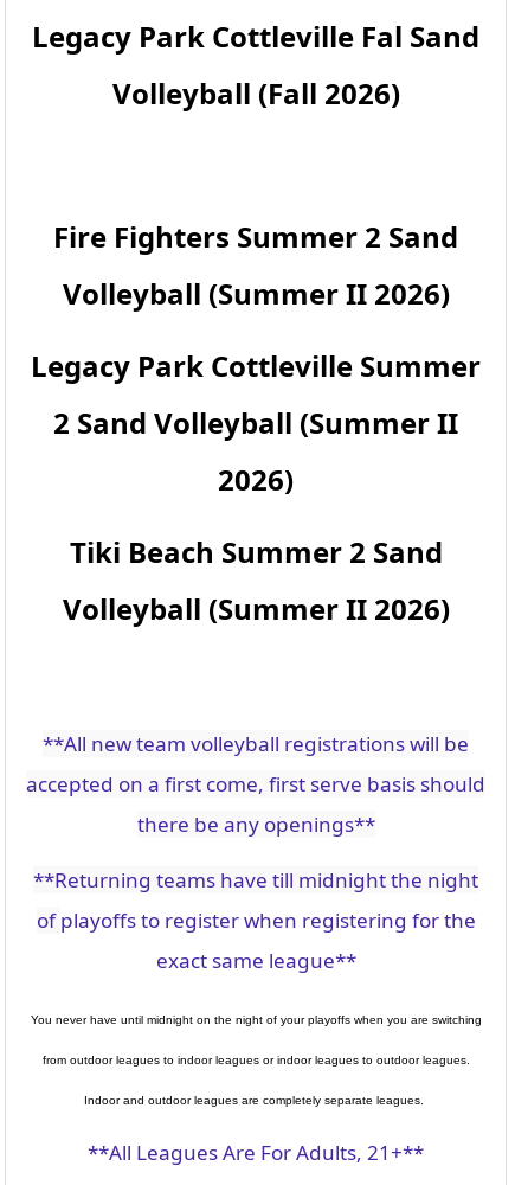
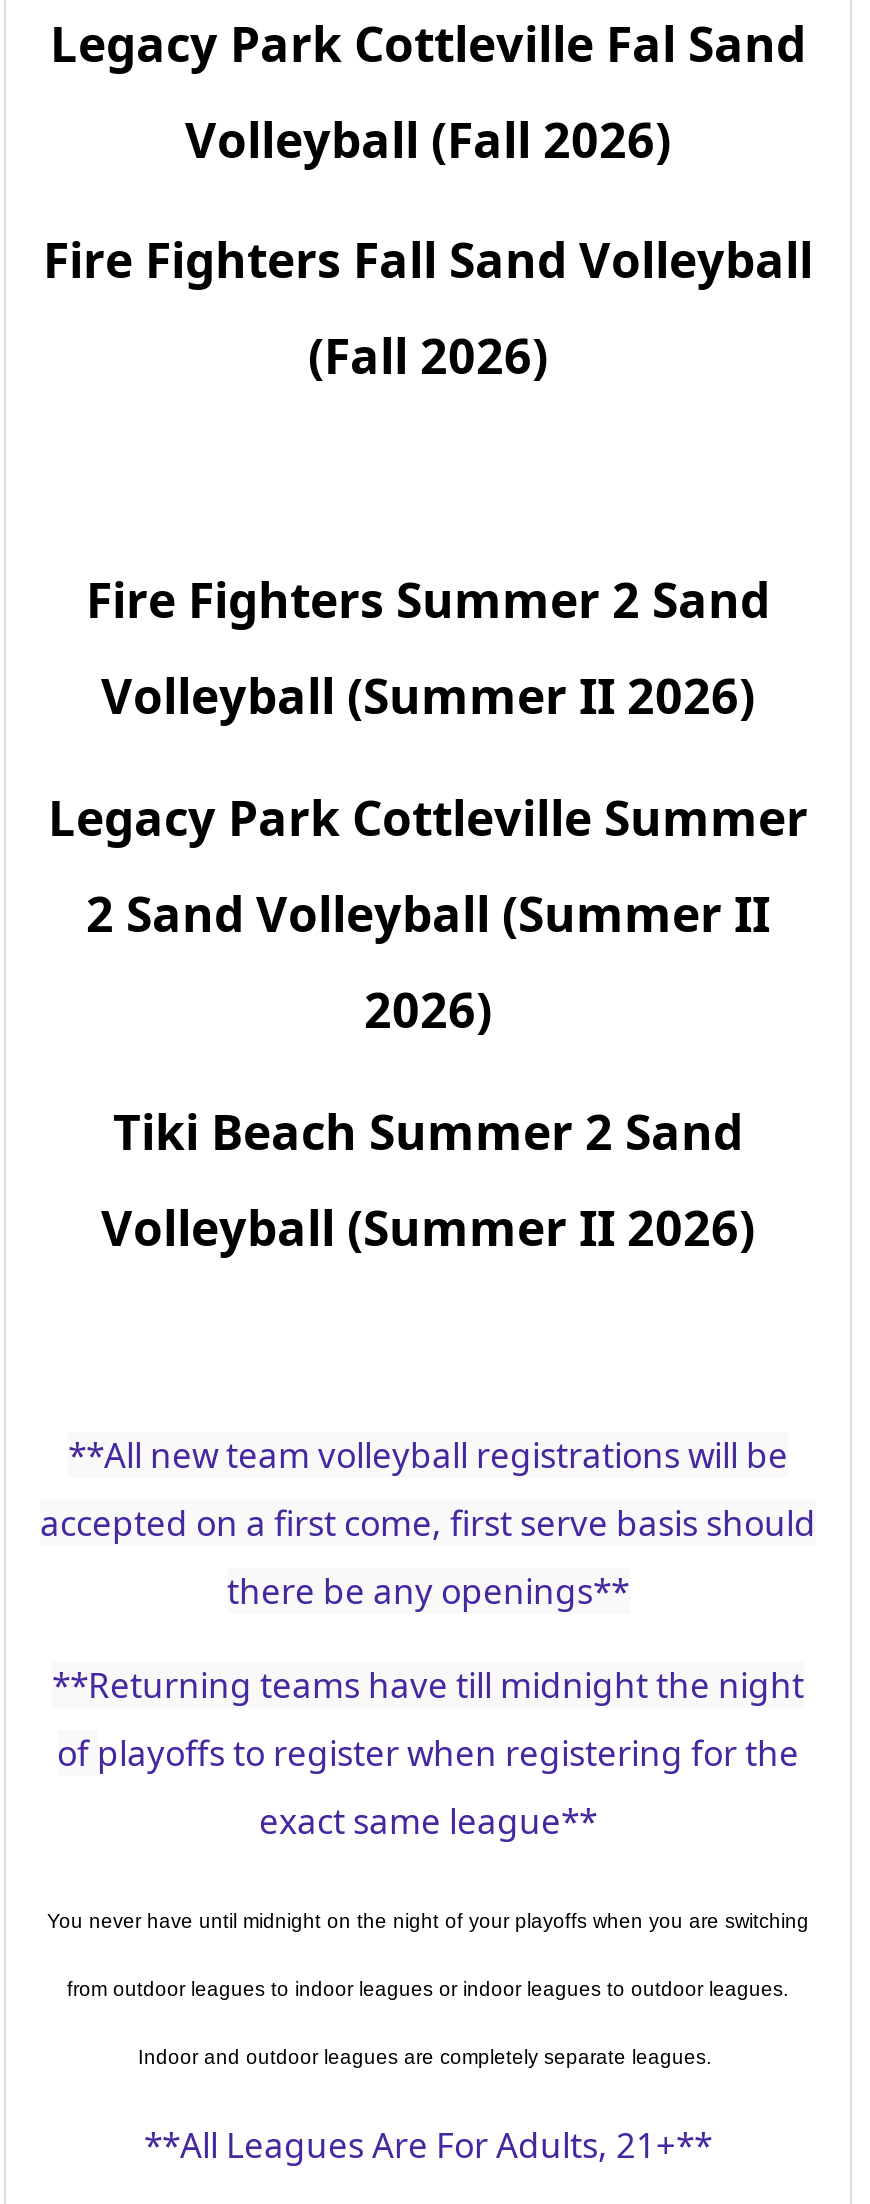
+ Fire Fighters Fall Sand Volleyball
+ (Fall 2026)
